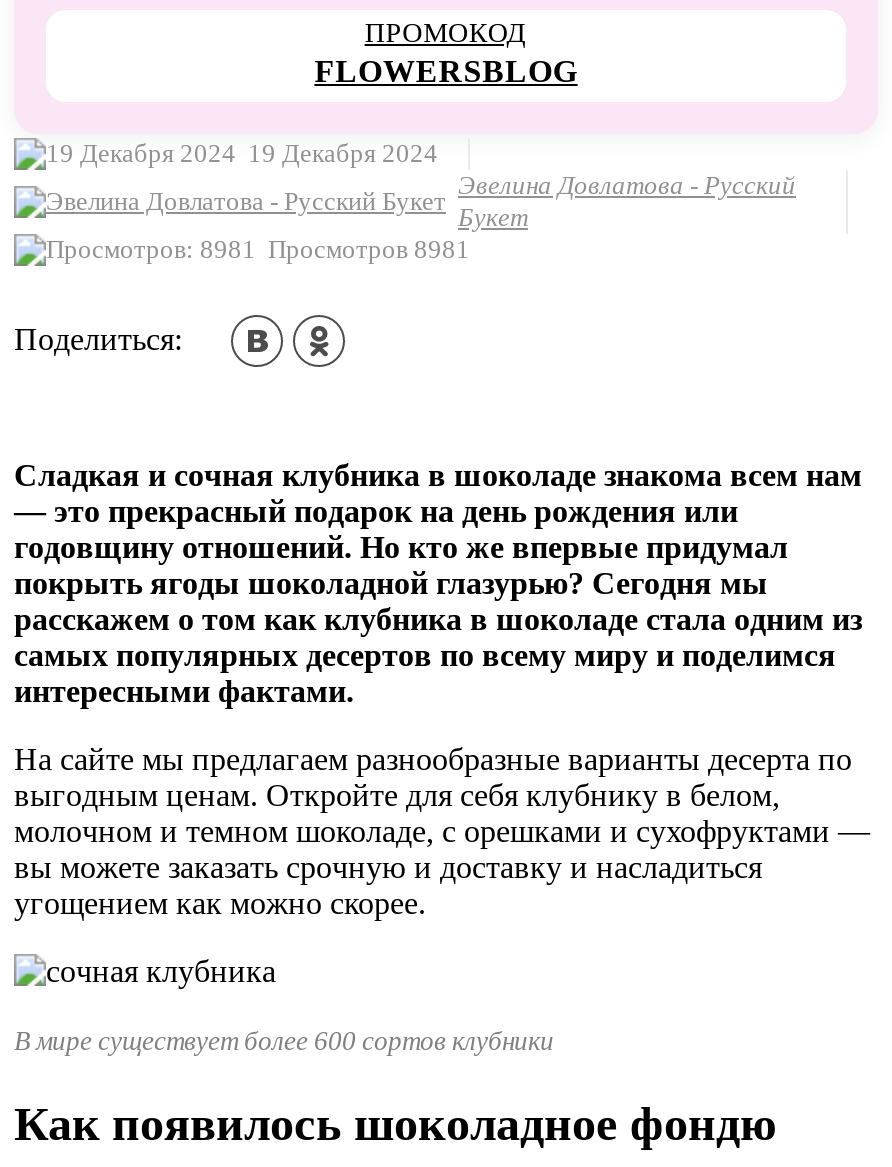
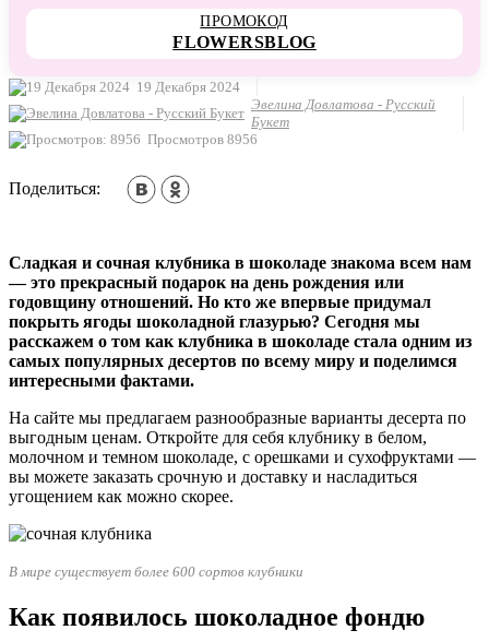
- Просмотров 8981
+ Просмотров 8956
